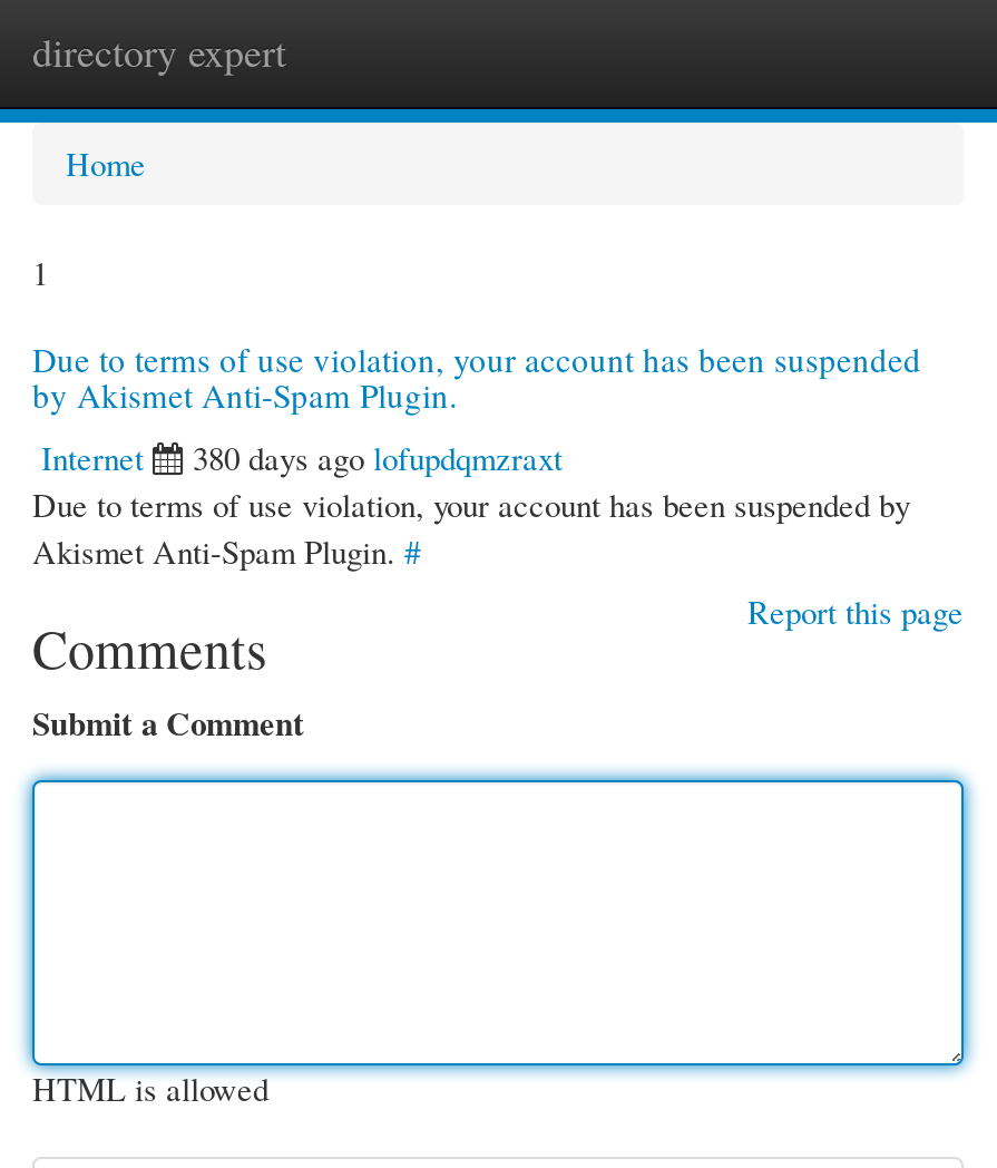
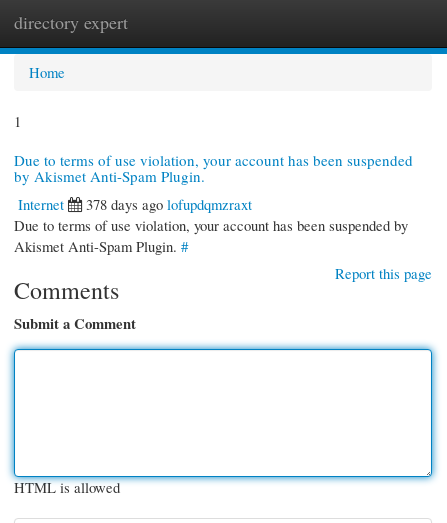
- 380 days ago lofupdqmzraxt
+ 378 days ago lofupdqmzraxt
